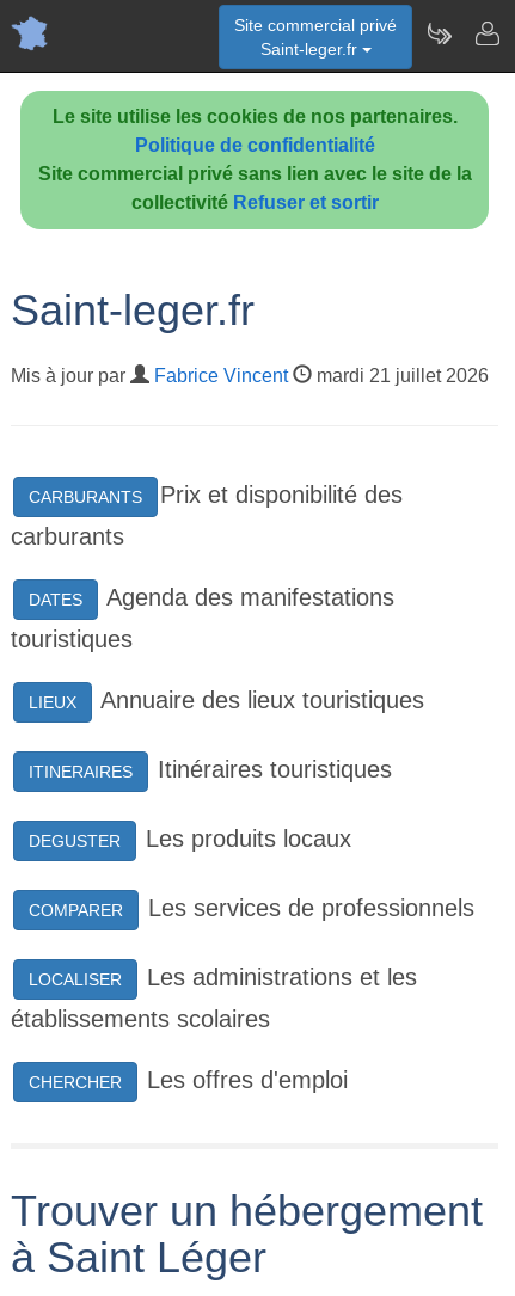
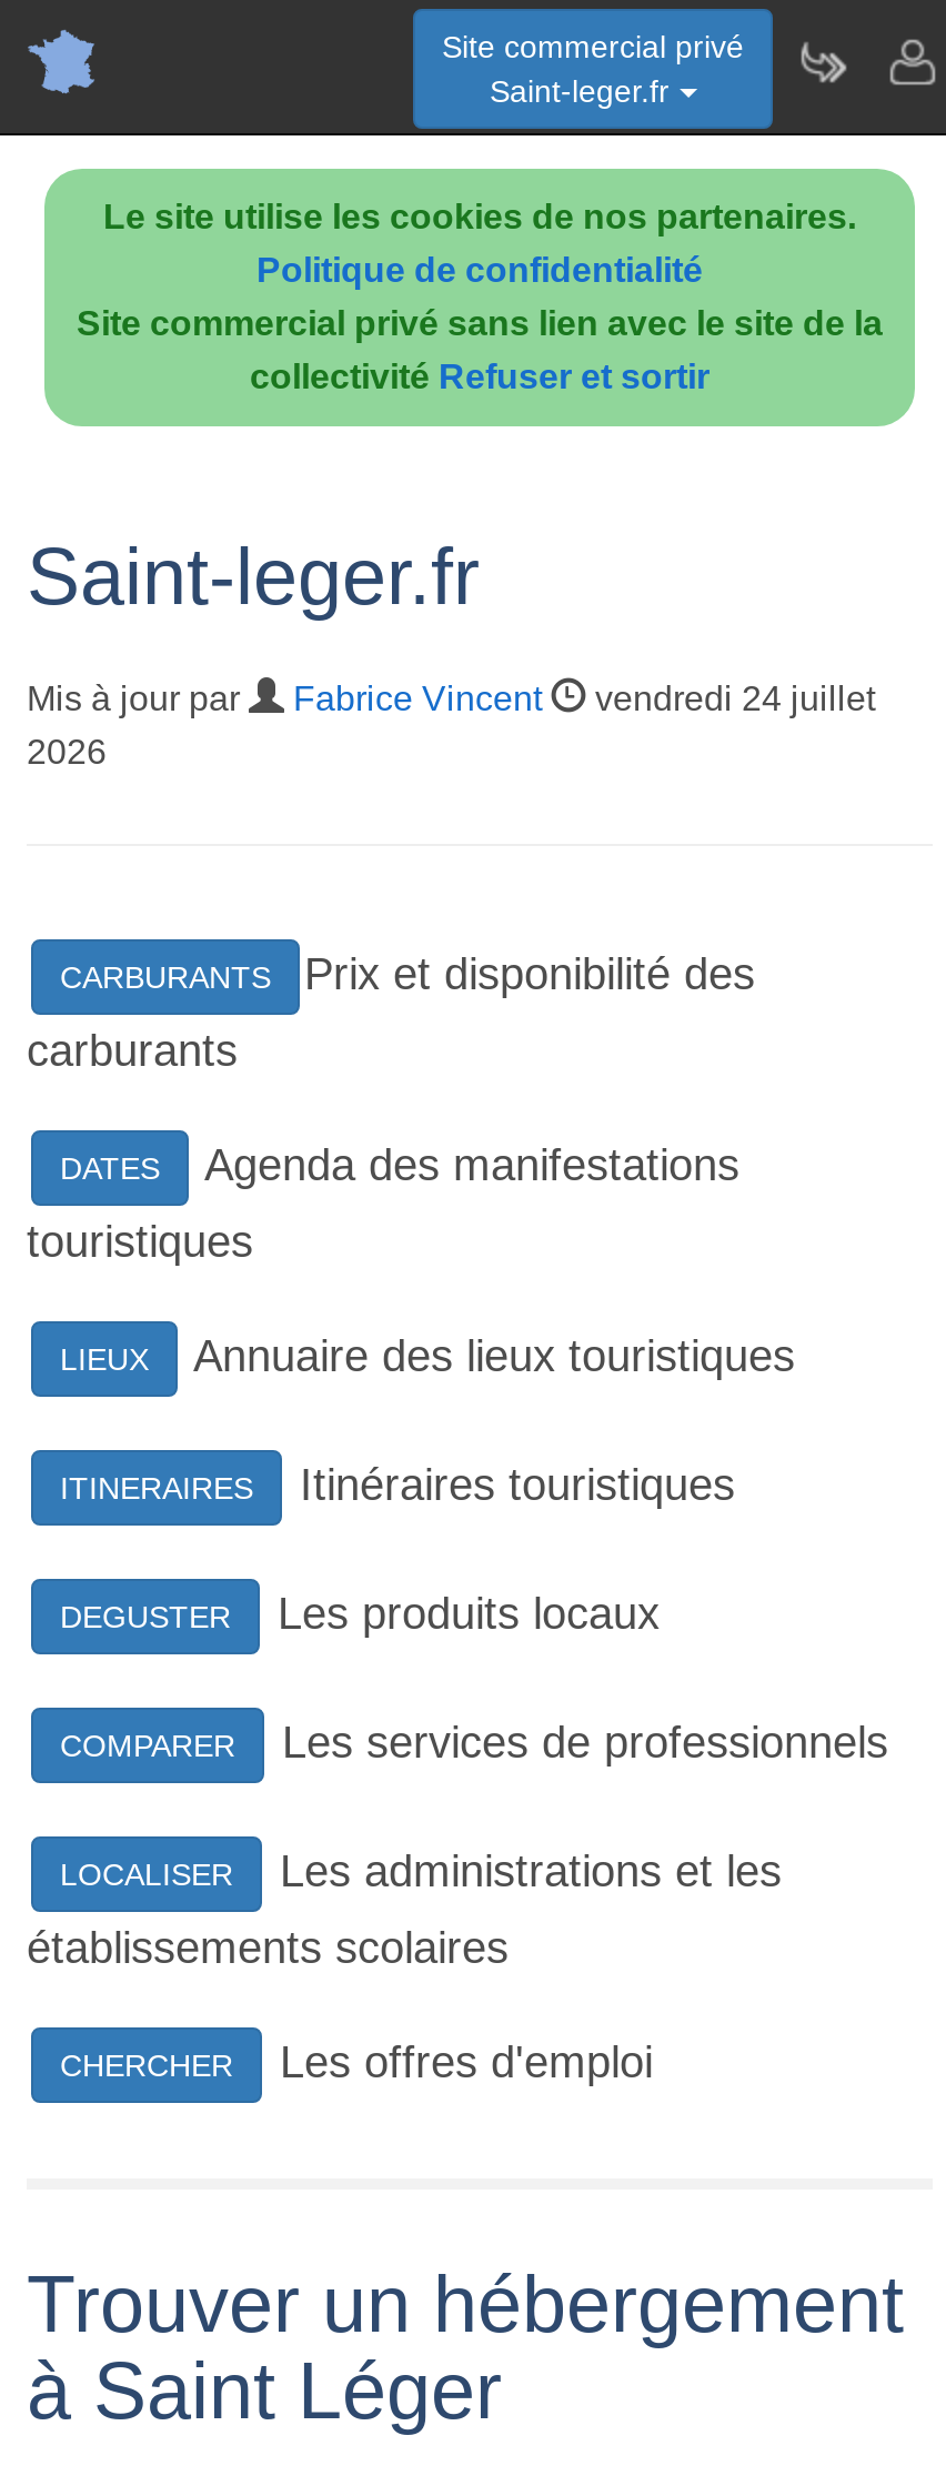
- mardi 21 juillet 2026
+ vendredi 24 juillet
+ 2026
